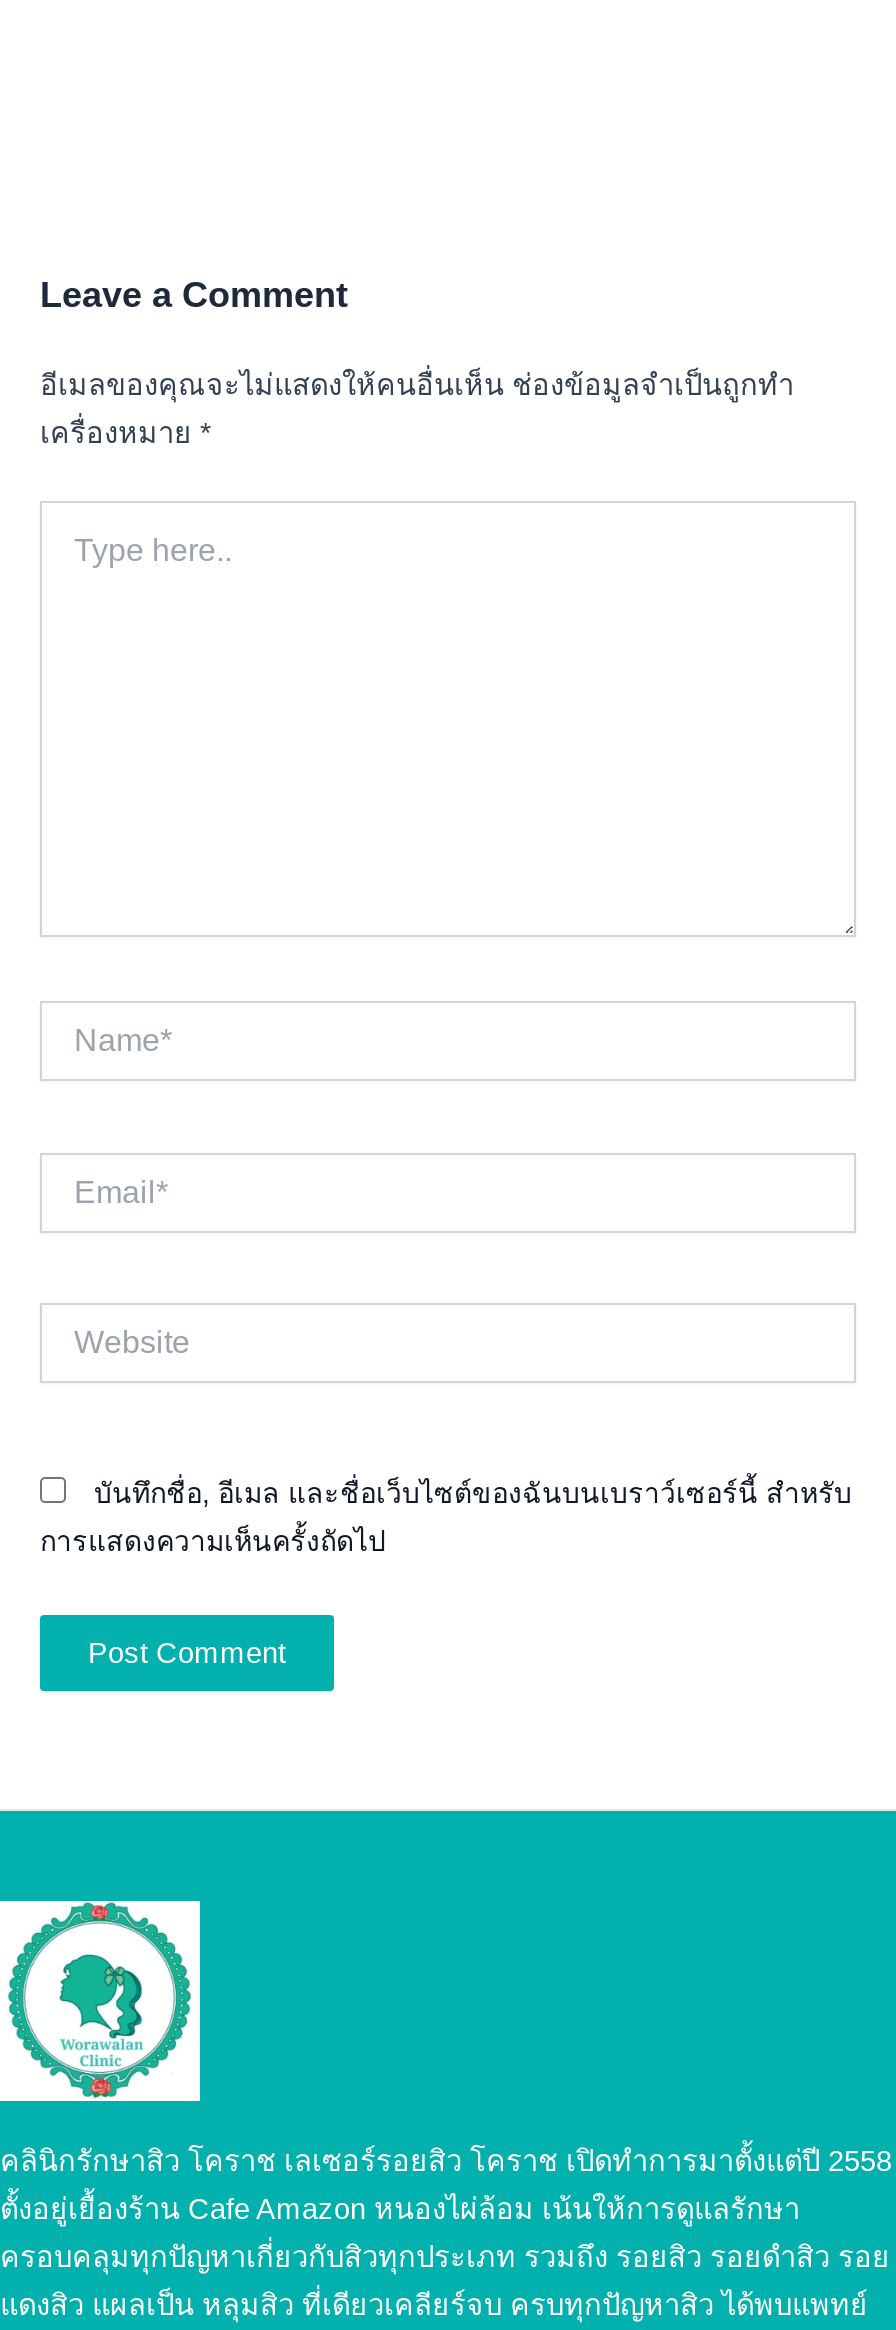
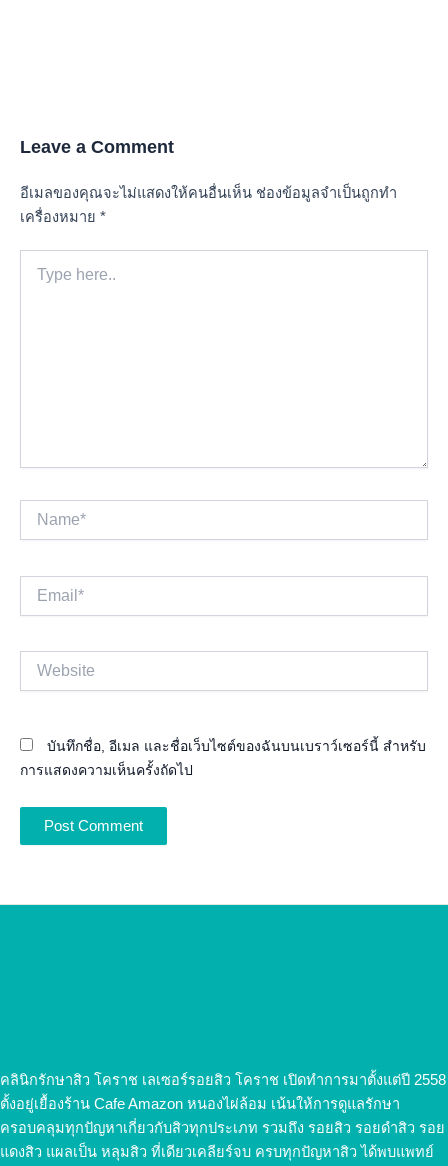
- [image]
